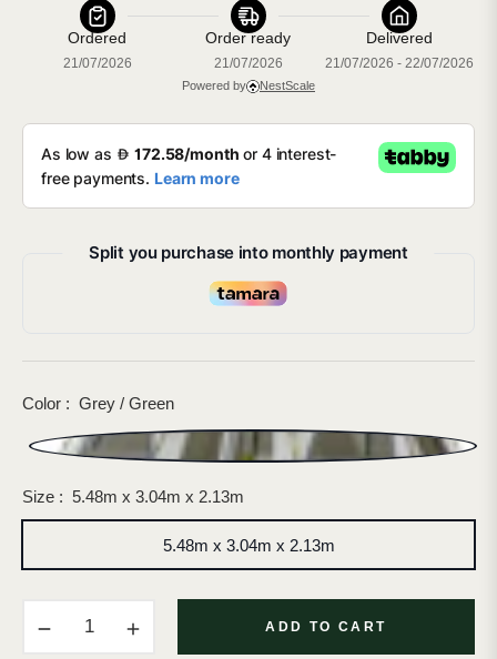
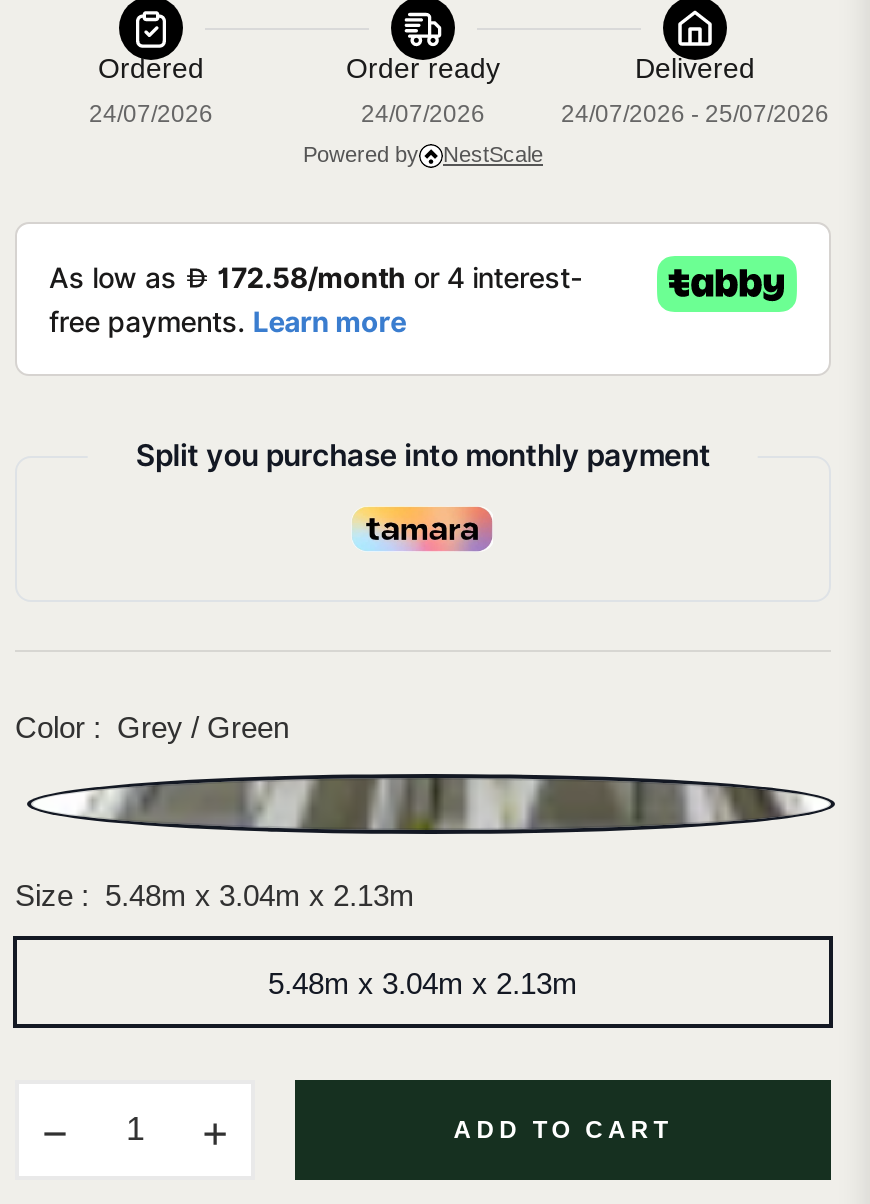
- 21/07/2026
+ 24/07/2026

- 21/07/2026
+ 24/07/2026

- 21/07/2026 - 22/07/2026
+ 24/07/2026 - 25/07/2026
